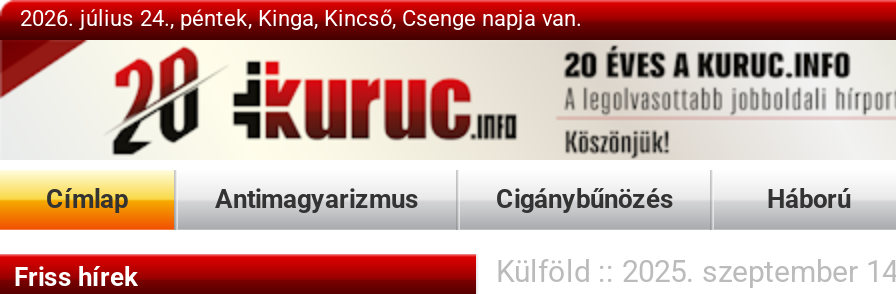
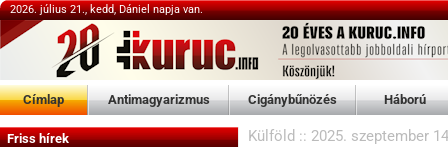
- 2026. július 24., péntek, Kinga, Kincső, Csenge napja van.
+ 2026. július 21., kedd, Dániel napja van.
